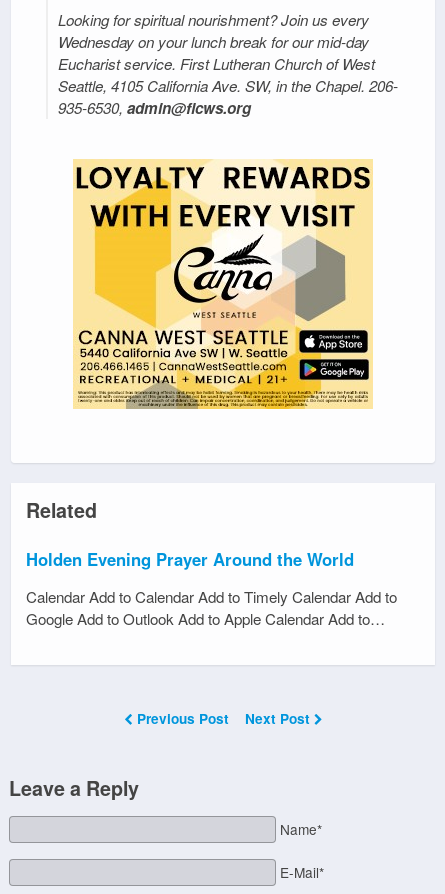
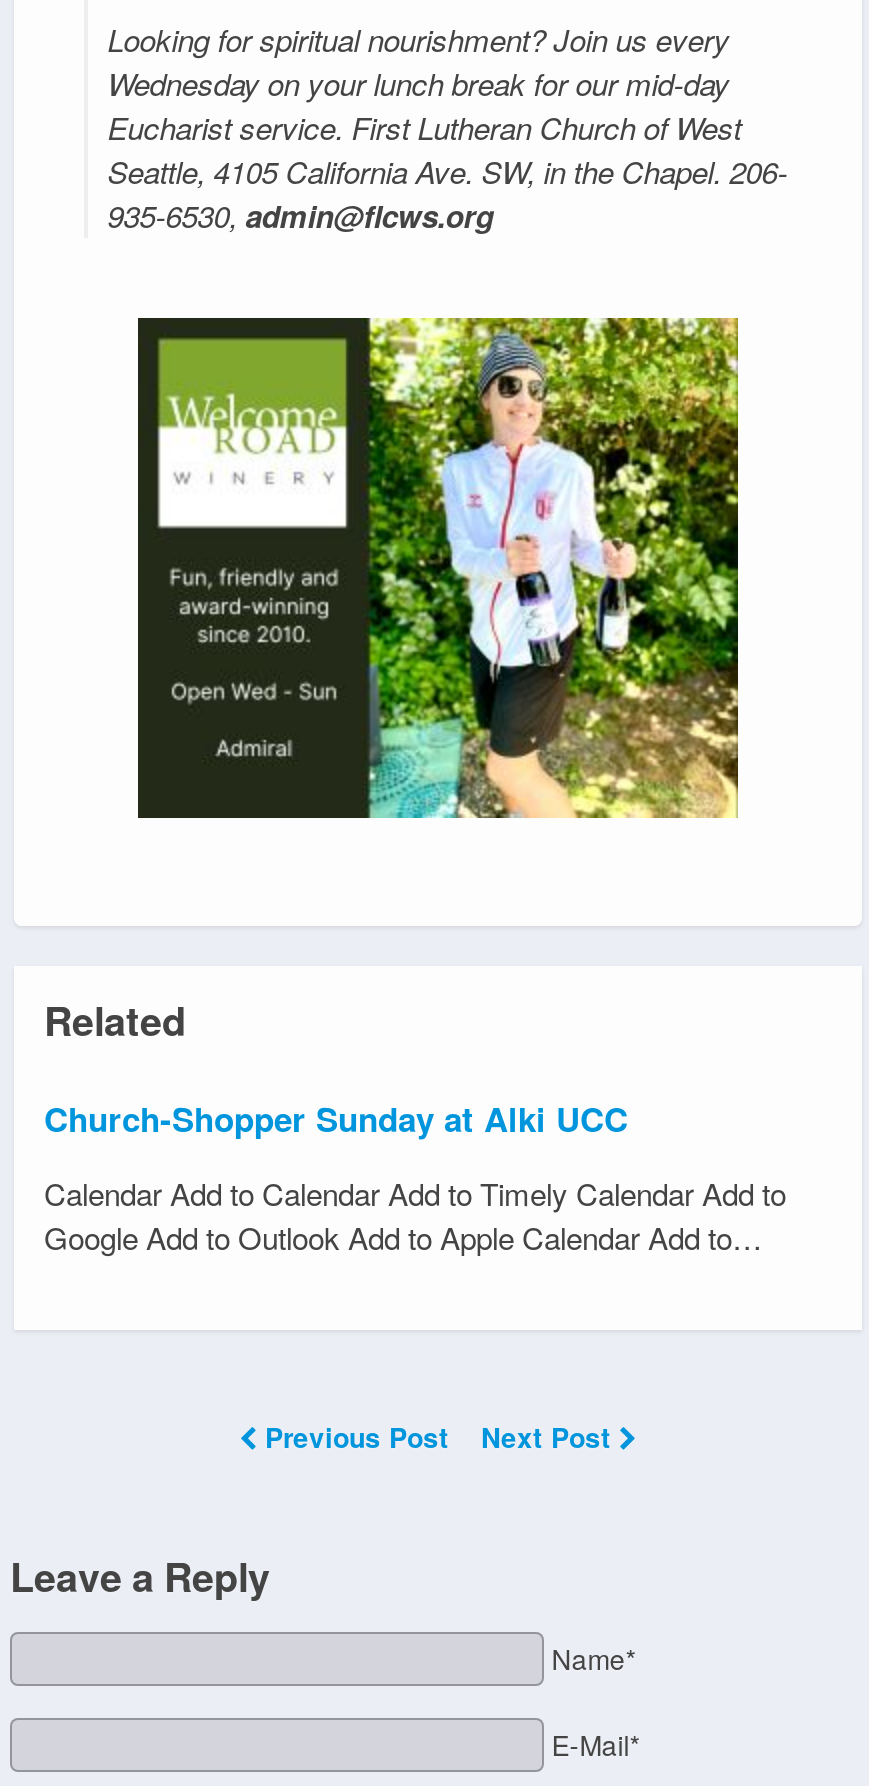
- [image]
+ [image]

- Holden Evening Prayer Around the World
+ Church-Shopper Sunday at Alki UCC
